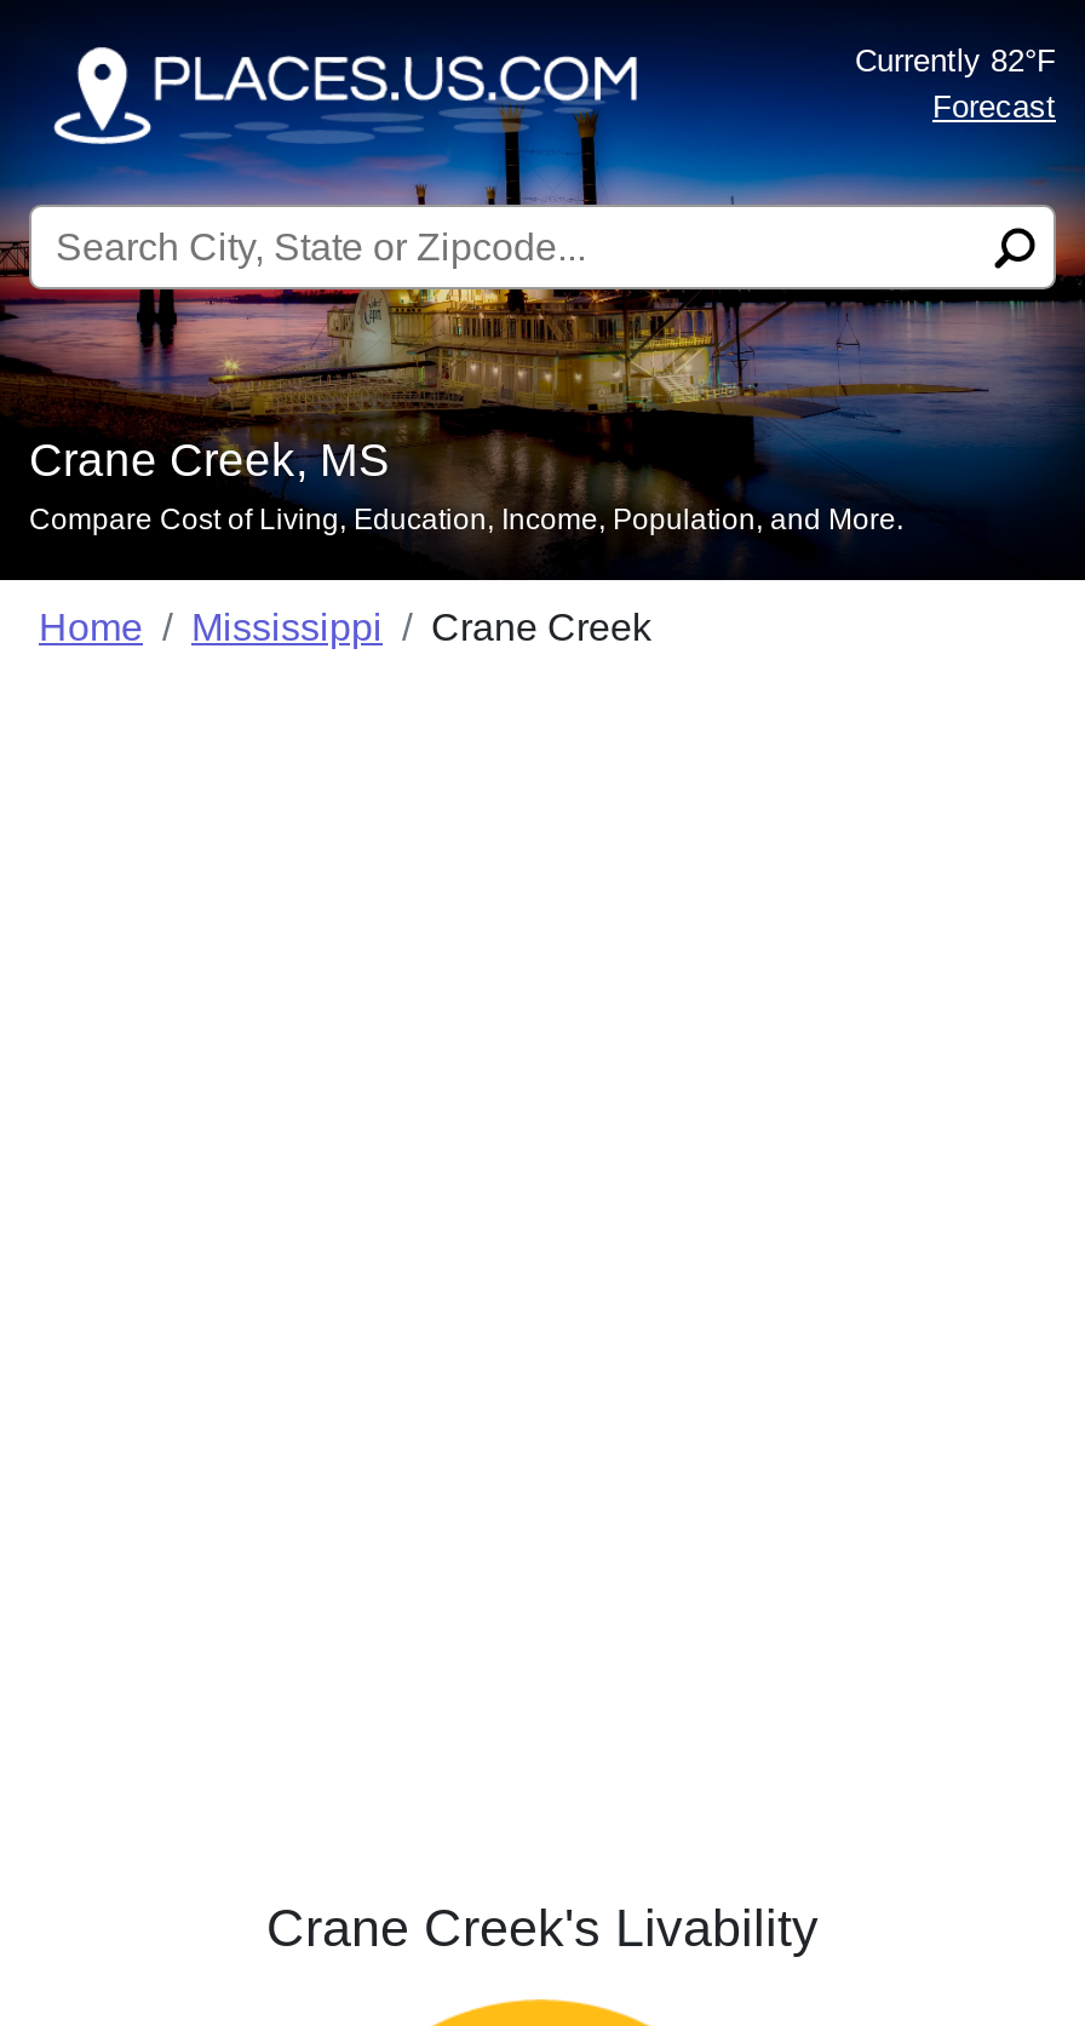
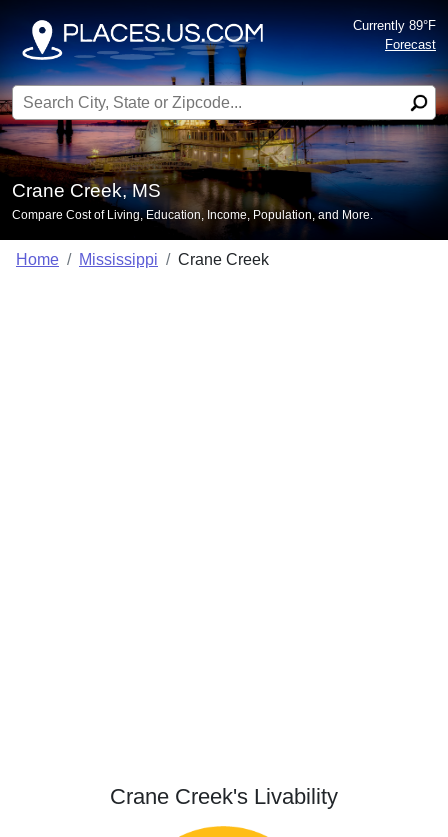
- Currently 82°F
+ Currently 89°F
